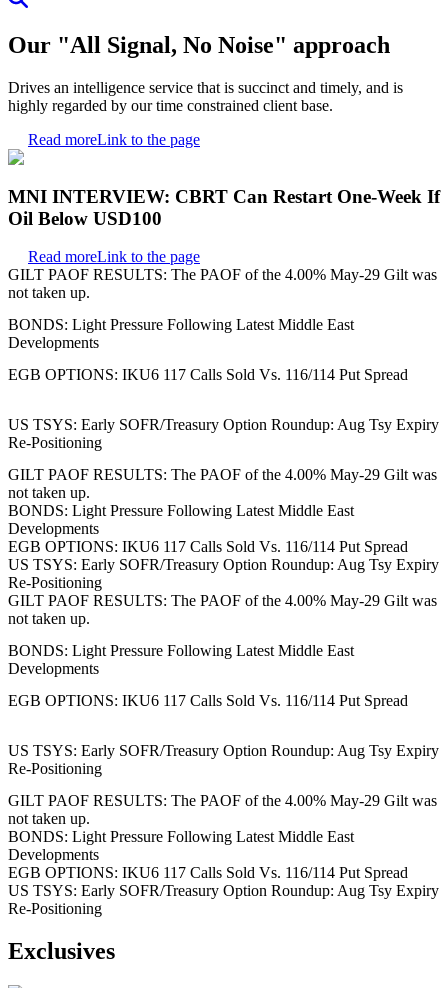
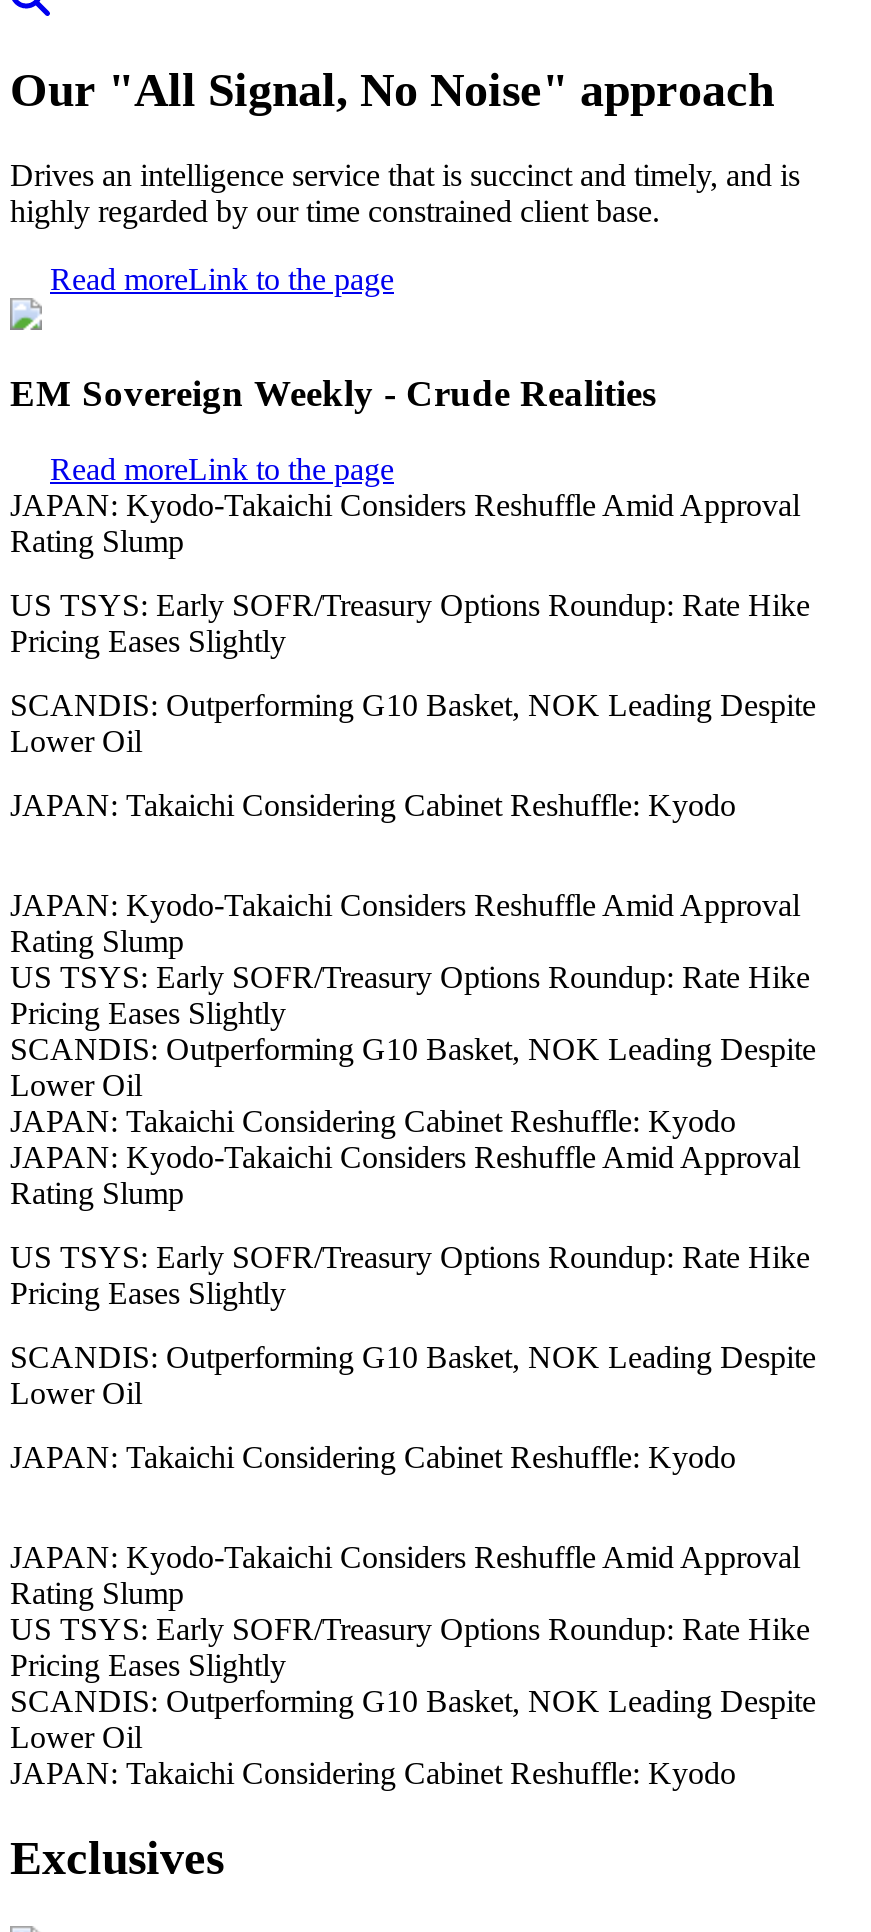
- MNI INTERVIEW: CBRT Can Restart One-Week If
- Oil Below USD100
+ EM Sovereign Weekly - Crude Realities

- GILT PAOF RESULTS: The PAOF of the 4.00% May-29 Gilt was
- not taken up.
+ JAPAN: Kyodo-Takaichi Considers Reshuffle Amid Approval
+ Rating Slump

- BONDS: Light Pressure Following Latest Middle East
- Developments
+ US TSYS: Early SOFR/Treasury Options Roundup: Rate Hike
+ Pricing Eases Slightly

- EGB OPTIONS: IKU6 117 Calls Sold Vs. 116/114 Put Spread
+ SCANDIS: Outperforming G10 Basket, NOK Leading Despite
+ Lower Oil

- US TSYS: Early SOFR/Treasury Option Roundup: Aug Tsy Expiry
- Re-Positioning
+ JAPAN: Takaichi Considering Cabinet Reshuffle: Kyodo

- GILT PAOF RESULTS: The PAOF of the 4.00% May-29 Gilt was
- not taken up.
- BONDS: Light Pressure Following Latest Middle East
- Developments
- EGB OPTIONS: IKU6 117 Calls Sold Vs. 116/114 Put Spread
- US TSYS: Early SOFR/Treasury Option Roundup: Aug Tsy Expiry
- Re-Positioning
- GILT PAOF RESULTS: The PAOF of the 4.00% May-29 Gilt was
- not taken up.
+ JAPAN: Kyodo-Takaichi Considers Reshuffle Amid Approval
+ Rating Slump
+ US TSYS: Early SOFR/Treasury Options Roundup: Rate Hike
+ Pricing Eases Slightly
+ SCANDIS: Outperforming G10 Basket, NOK Leading Despite
+ Lower Oil
+ JAPAN: Takaichi Considering Cabinet Reshuffle: Kyodo
+ JAPAN: Kyodo-Takaichi Considers Reshuffle Amid Approval
+ Rating Slump

- BONDS: Light Pressure Following Latest Middle East
- Developments
+ US TSYS: Early SOFR/Treasury Options Roundup: Rate Hike
+ Pricing Eases Slightly

- EGB OPTIONS: IKU6 117 Calls Sold Vs. 116/114 Put Spread
+ SCANDIS: Outperforming G10 Basket, NOK Leading Despite
+ Lower Oil

- US TSYS: Early SOFR/Treasury Option Roundup: Aug Tsy Expiry
- Re-Positioning
+ JAPAN: Takaichi Considering Cabinet Reshuffle: Kyodo

- GILT PAOF RESULTS: The PAOF of the 4.00% May-29 Gilt was
- not taken up.
- BONDS: Light Pressure Following Latest Middle East
- Developments
- EGB OPTIONS: IKU6 117 Calls Sold Vs. 116/114 Put Spread
- US TSYS: Early SOFR/Treasury Option Roundup: Aug Tsy Expiry
- Re-Positioning
+ JAPAN: Kyodo-Takaichi Considers Reshuffle Amid Approval
+ Rating Slump
+ US TSYS: Early SOFR/Treasury Options Roundup: Rate Hike
+ Pricing Eases Slightly
+ SCANDIS: Outperforming G10 Basket, NOK Leading Despite
+ Lower Oil
+ JAPAN: Takaichi Considering Cabinet Reshuffle: Kyodo
